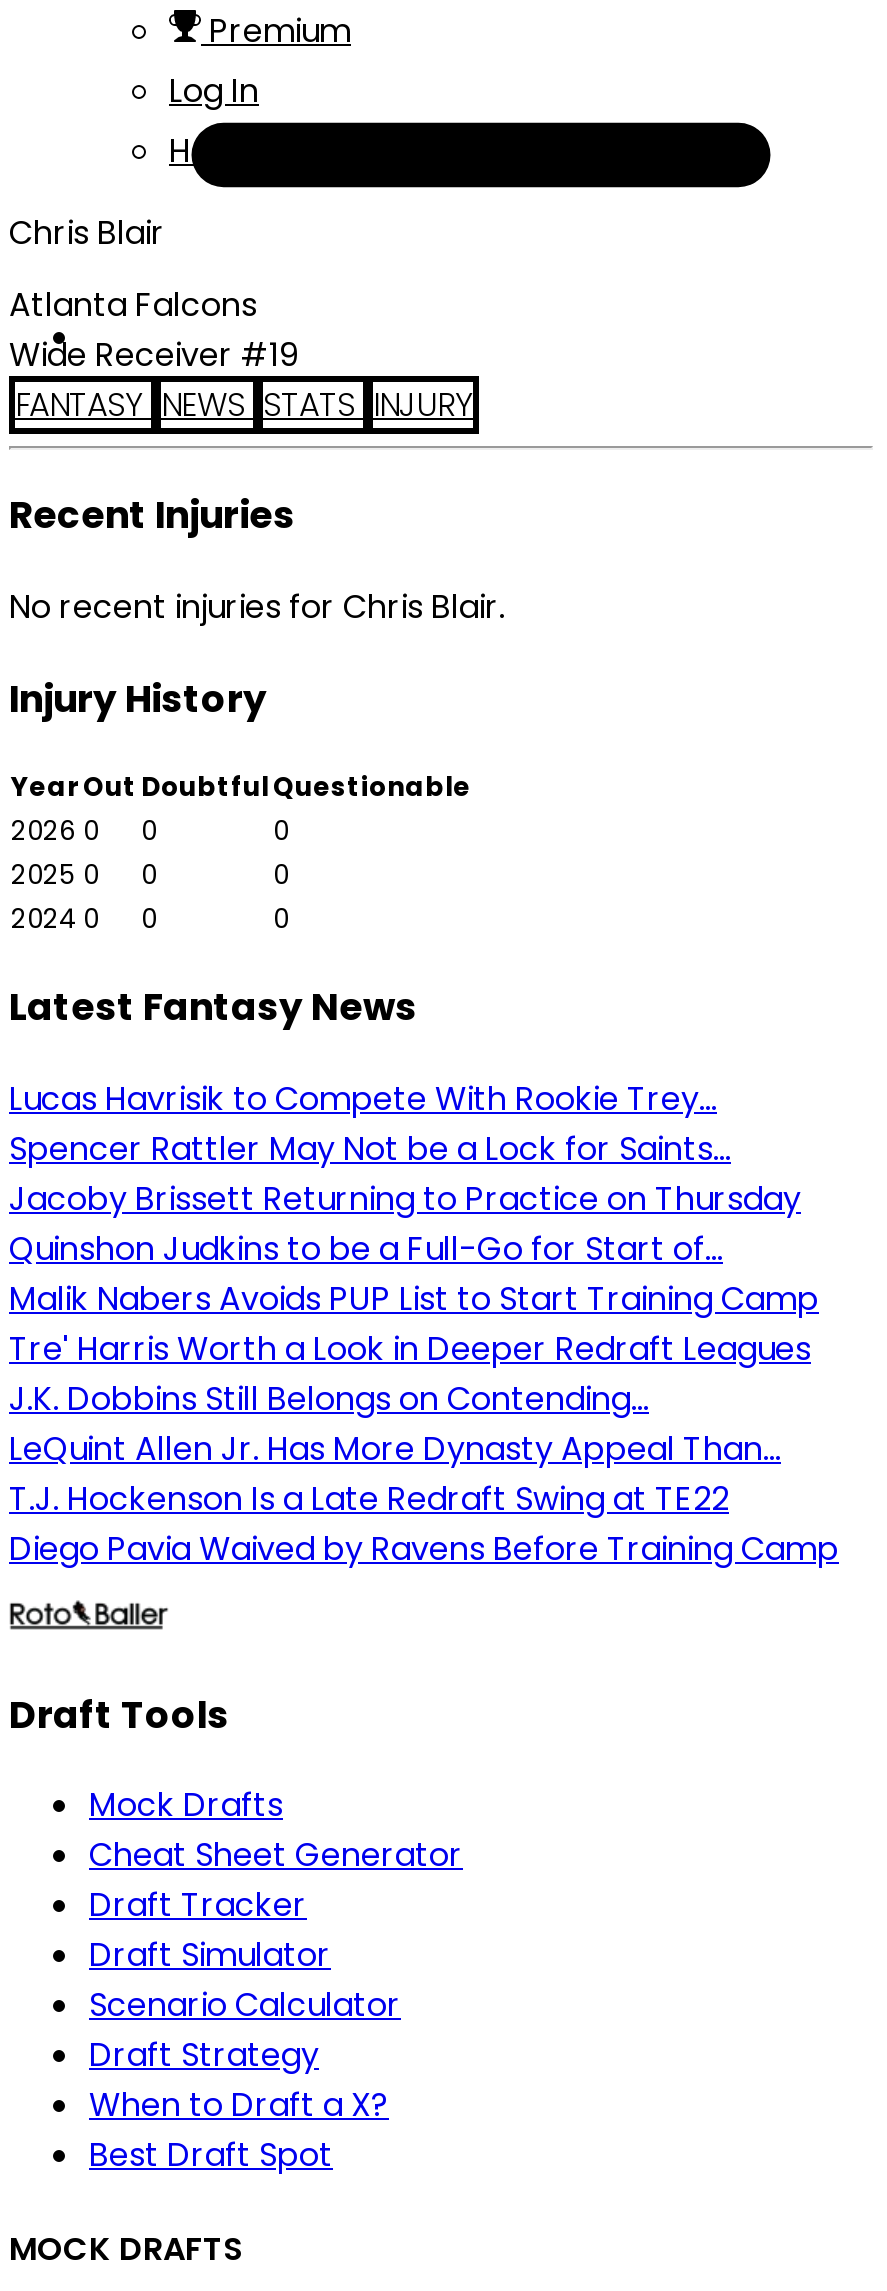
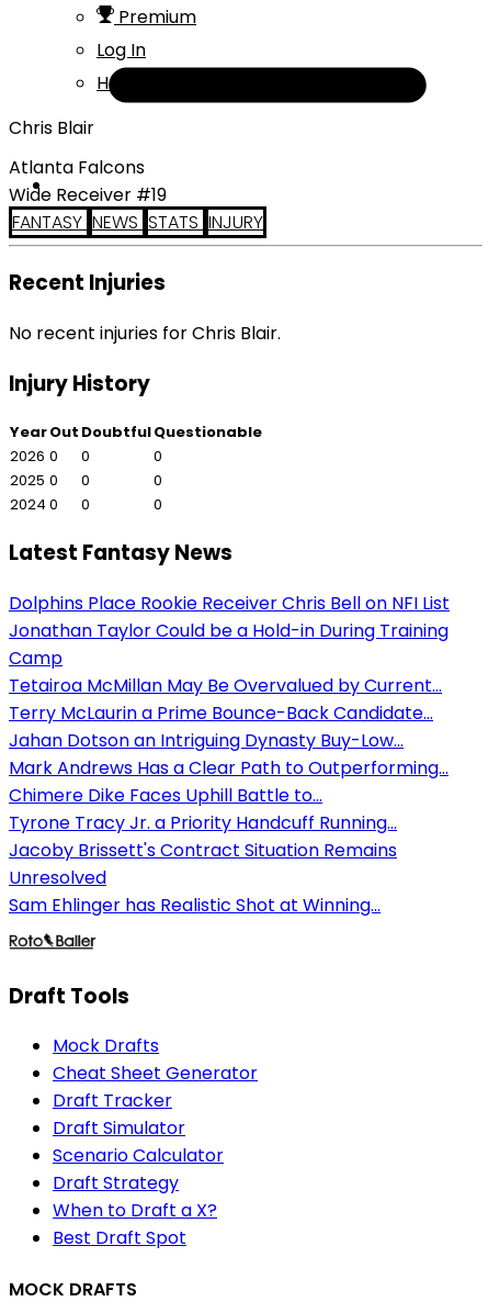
- Lucas Havrisik to Compete With Rookie Trey...
- Spencer Rattler May Not be a Lock for Saints...
- Jacoby Brissett Returning to Practice on Thursday
- Quinshon Judkins to be a Full-Go for Start of...
- Malik Nabers Avoids PUP List to Start Training Camp
- Tre' Harris Worth a Look in Deeper Redraft Leagues
- J.K. Dobbins Still Belongs on Contending...
- LeQuint Allen Jr. Has More Dynasty Appeal Than...
- T.J. Hockenson Is a Late Redraft Swing at TE22
- Diego Pavia Waived by Ravens Before Training Camp
+ Dolphins Place Rookie Receiver Chris Bell on NFI List
+ Jonathan Taylor Could be a Hold-in During Training
+ Camp
+ Tetairoa McMillan May Be Overvalued by Current...
+ Terry McLaurin a Prime Bounce-Back Candidate...
+ Jahan Dotson an Intriguing Dynasty Buy-Low...
+ Mark Andrews Has a Clear Path to Outperforming...
+ Chimere Dike Faces Uphill Battle to...
+ Tyrone Tracy Jr. a Priority Handcuff Running...
+ Jacoby Brissett's Contract Situation Remains
+ Unresolved
+ Sam Ehlinger has Realistic Shot at Winning...
